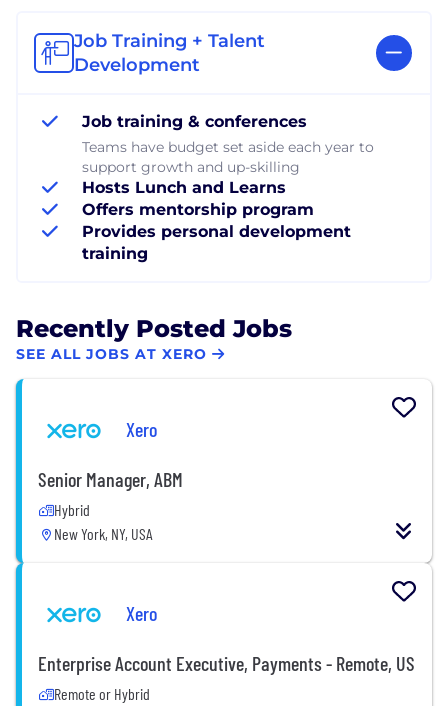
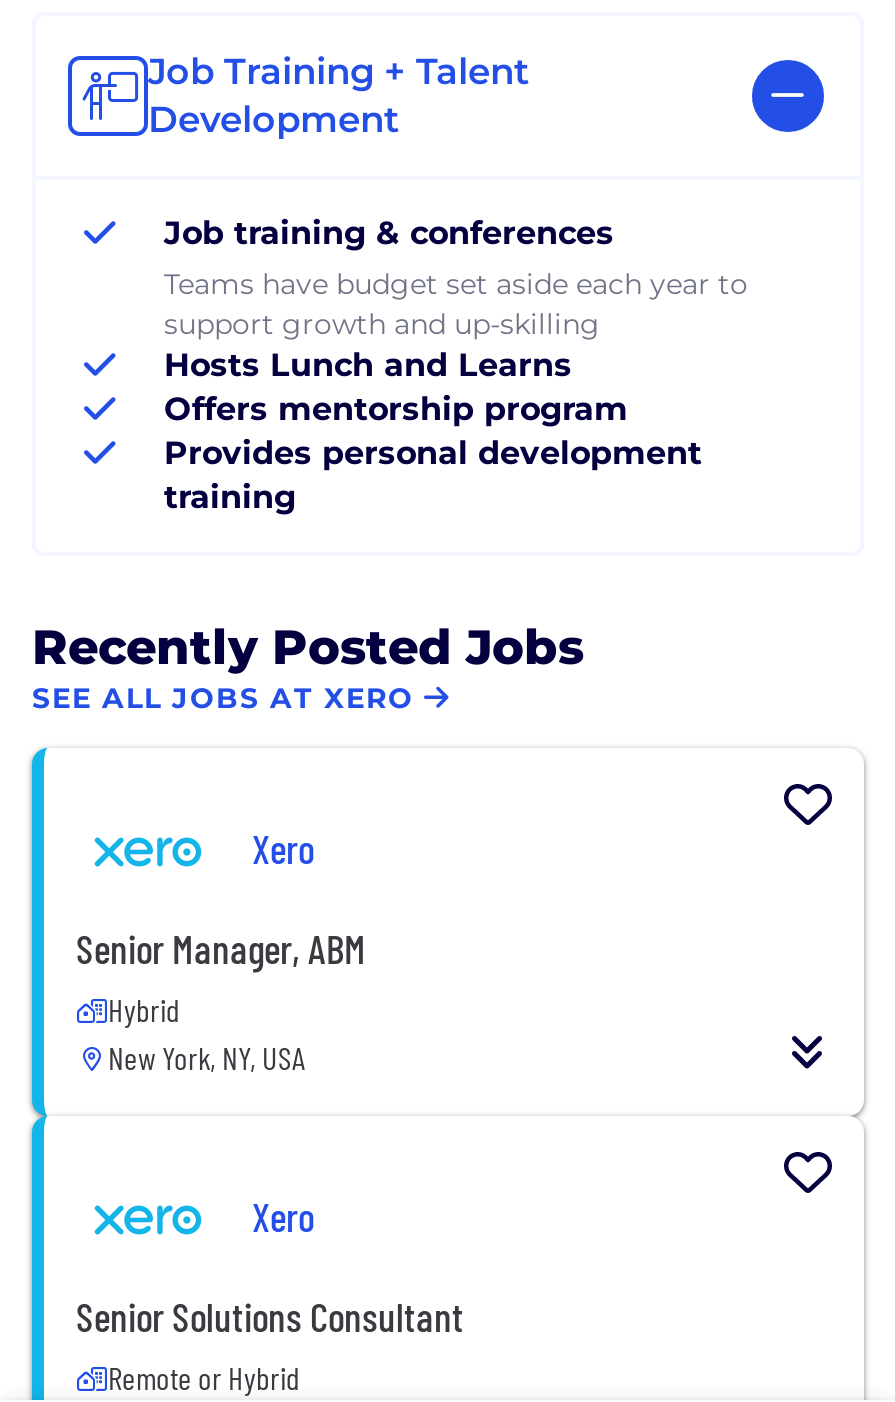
- Enterprise Account Executive, Payments - Remote, US
+ Senior Solutions Consultant
